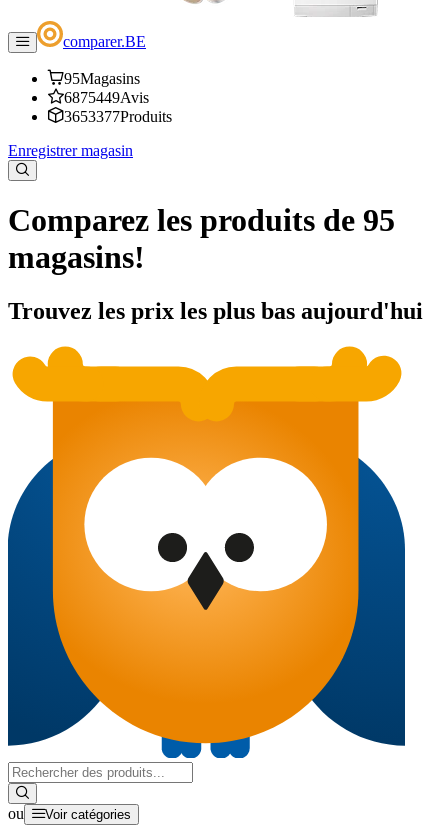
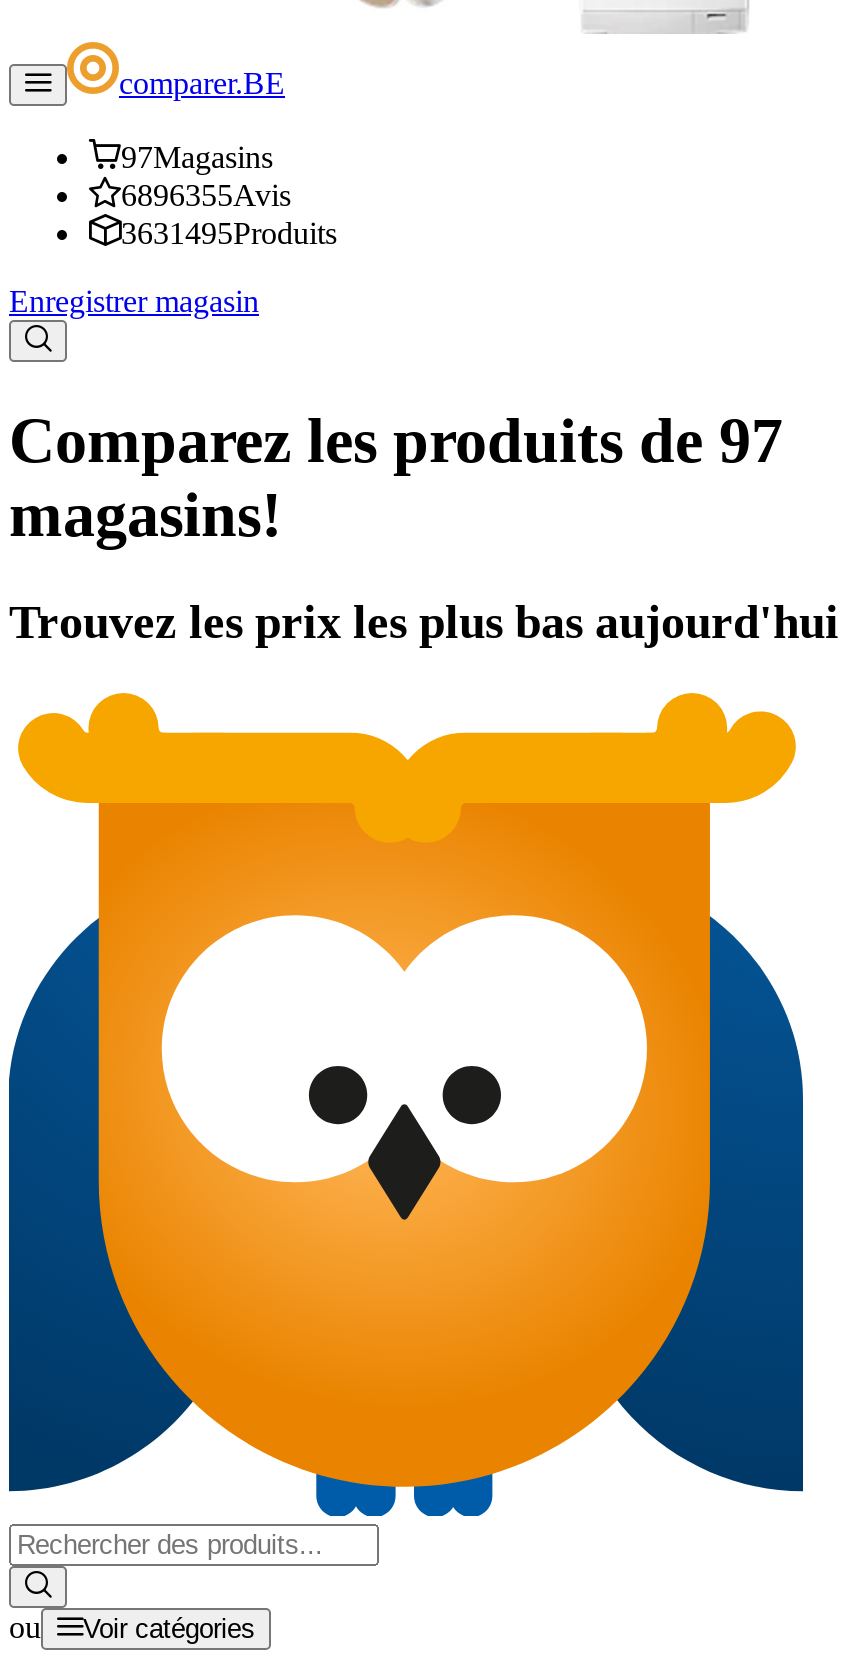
- 95Magasins
+ 97Magasins

- 6875449Avis
+ 6896355Avis

- 3653377Produits
+ 3631495Produits

- Comparez les produits de 95
+ Comparez les produits de 97
